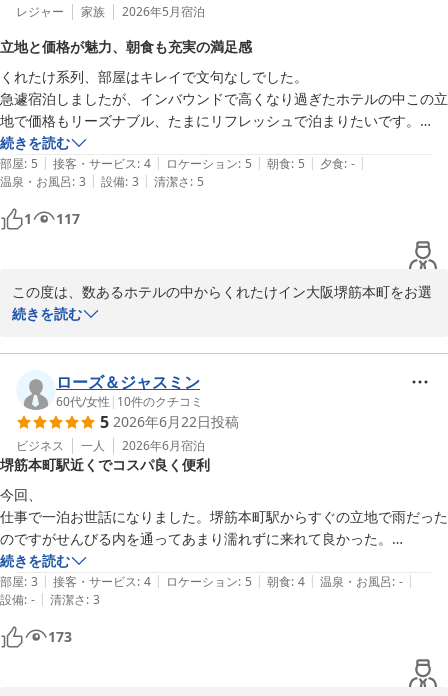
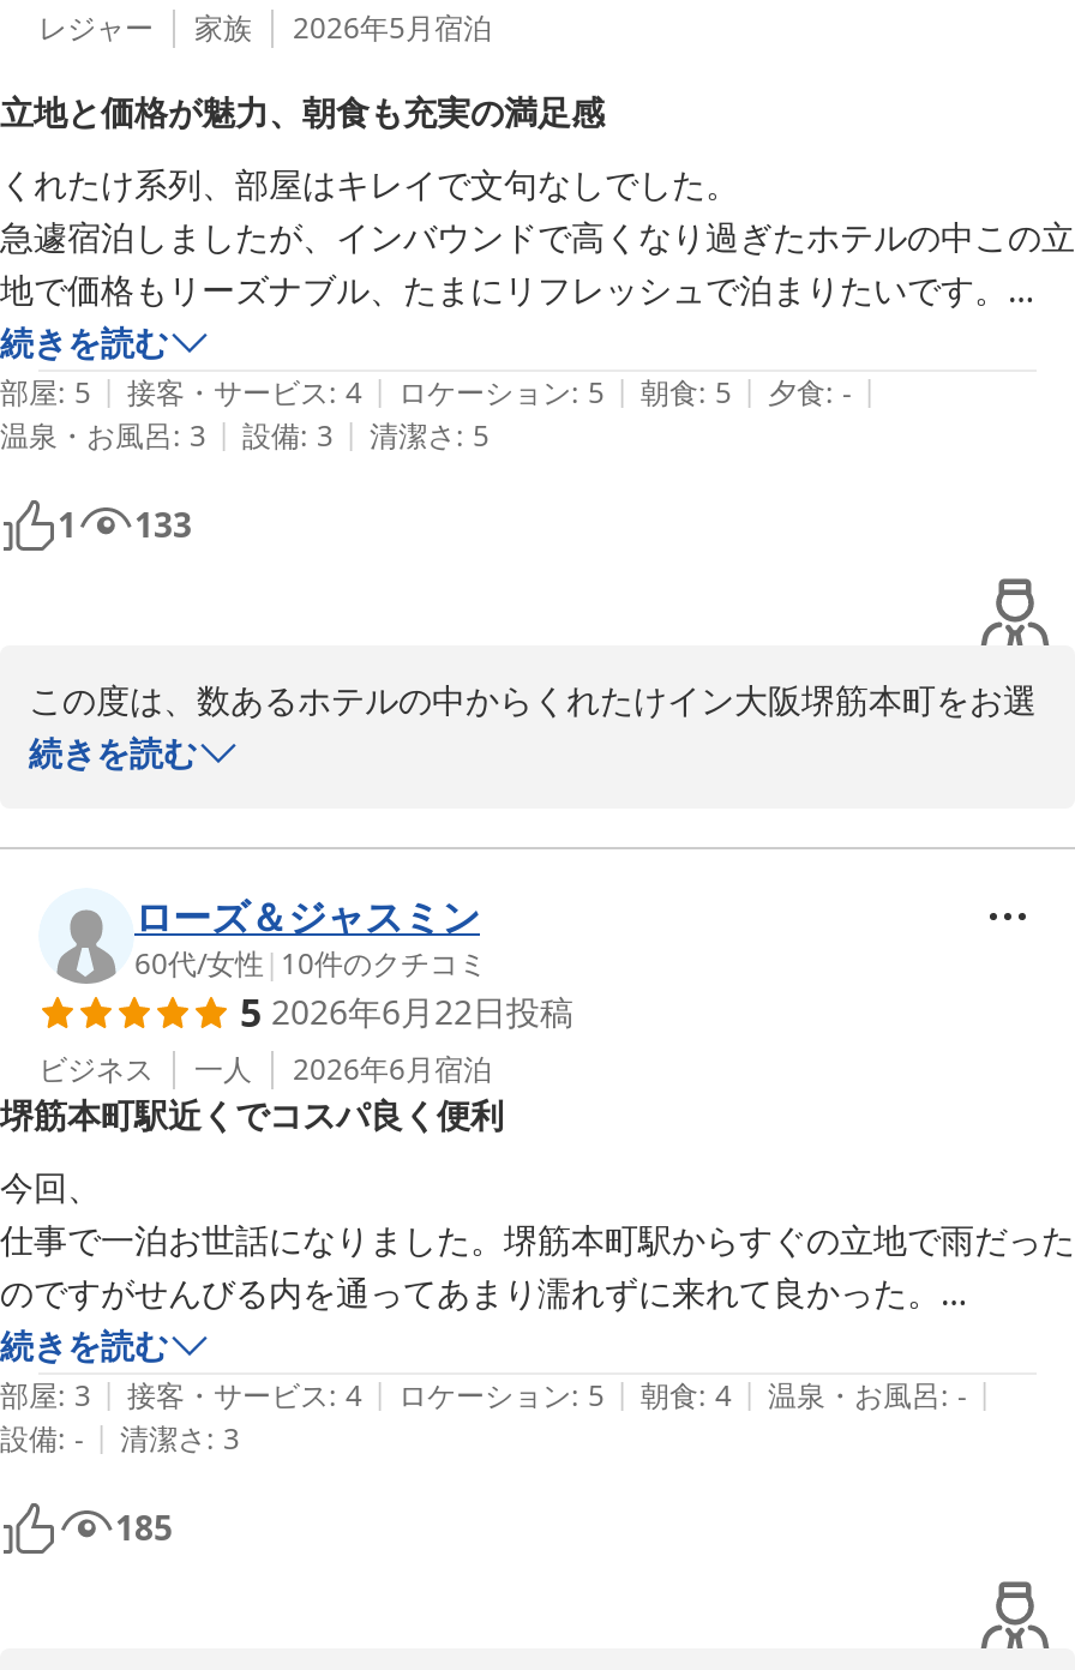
- 1 117
+ 1 133

- 173
+ 185
